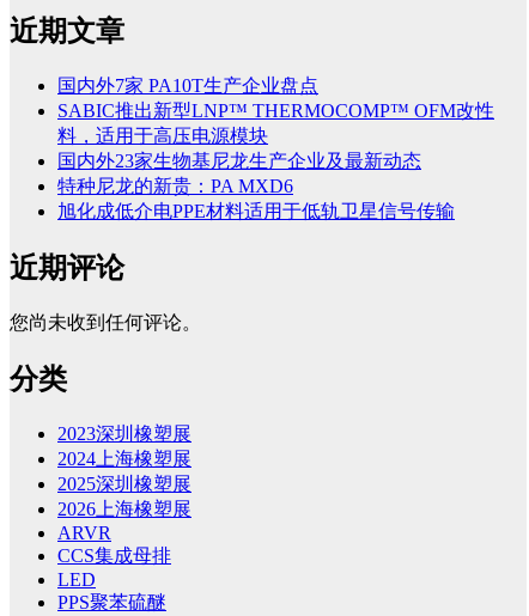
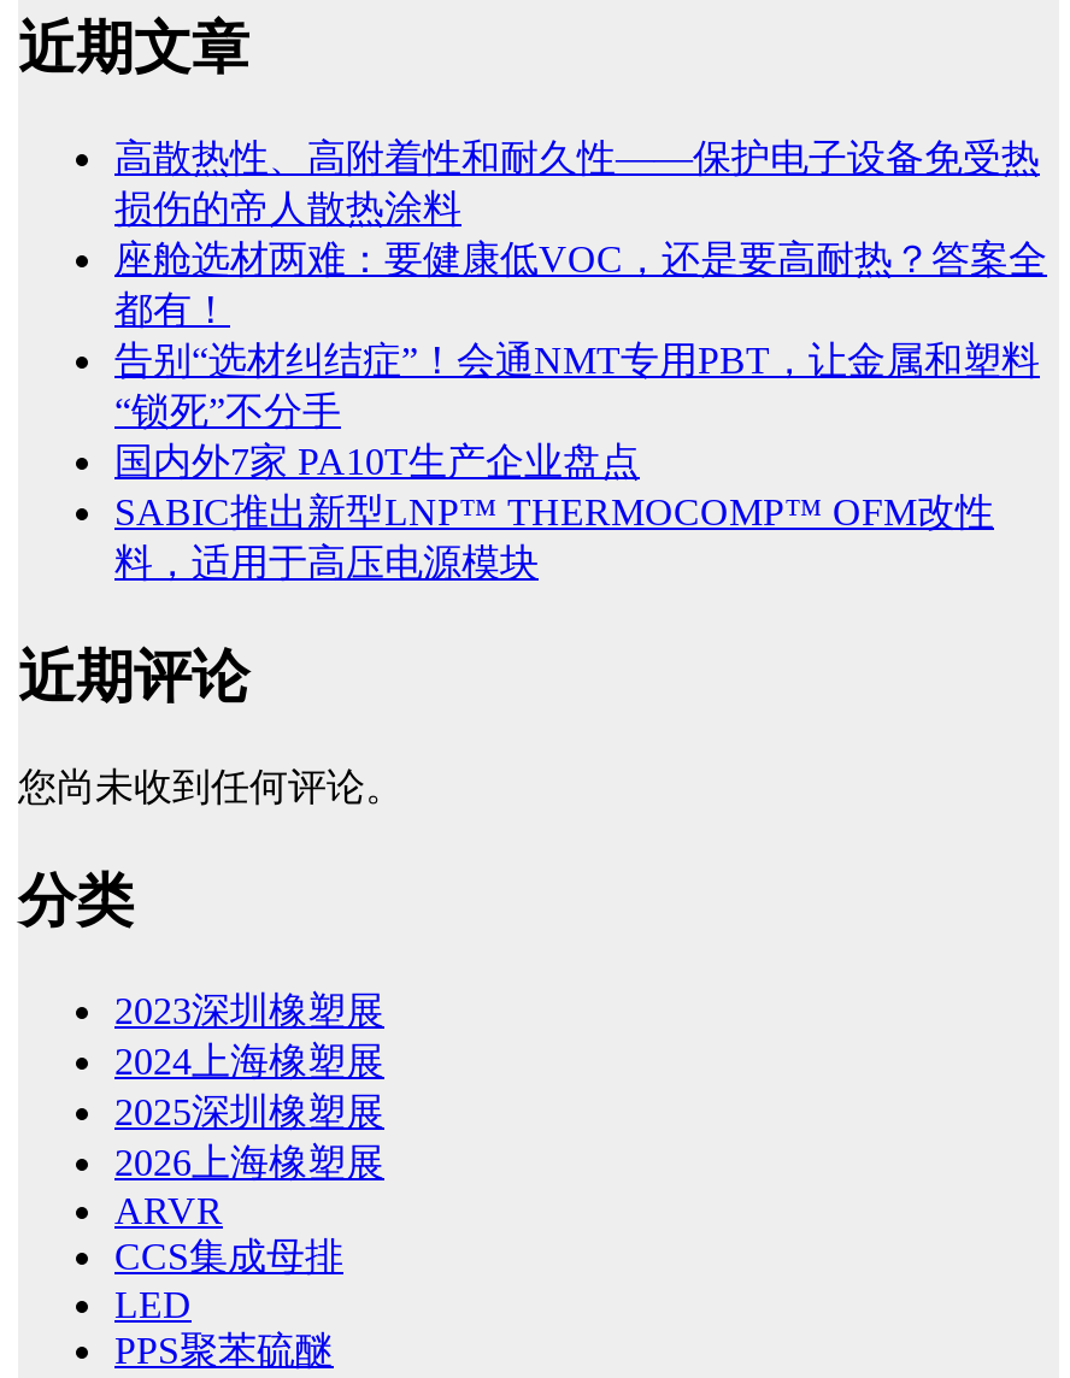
+ 高散热性、高附着性和耐久性——保护电子设备免受热
+ 损伤的帝人散热涂料
+ 座舱选材两难：要健康低VOC，还是要高耐热？答案全
+ 都有！
+ 告别“选材纠结症”！会通NMT专用PBT，让金属和塑料
+ “锁死”不分手

moved down: 国内外7家 PA10T生产企业盘点 | SABIC推出新型LNP™ THERMOCOMP™ OFM改性

- 国内外23家生物基尼龙生产企业及最新动态
- 特种尼龙的新贵：PA MXD6
- 旭化成低介电PPE材料适用于低轨卫星信号传输
